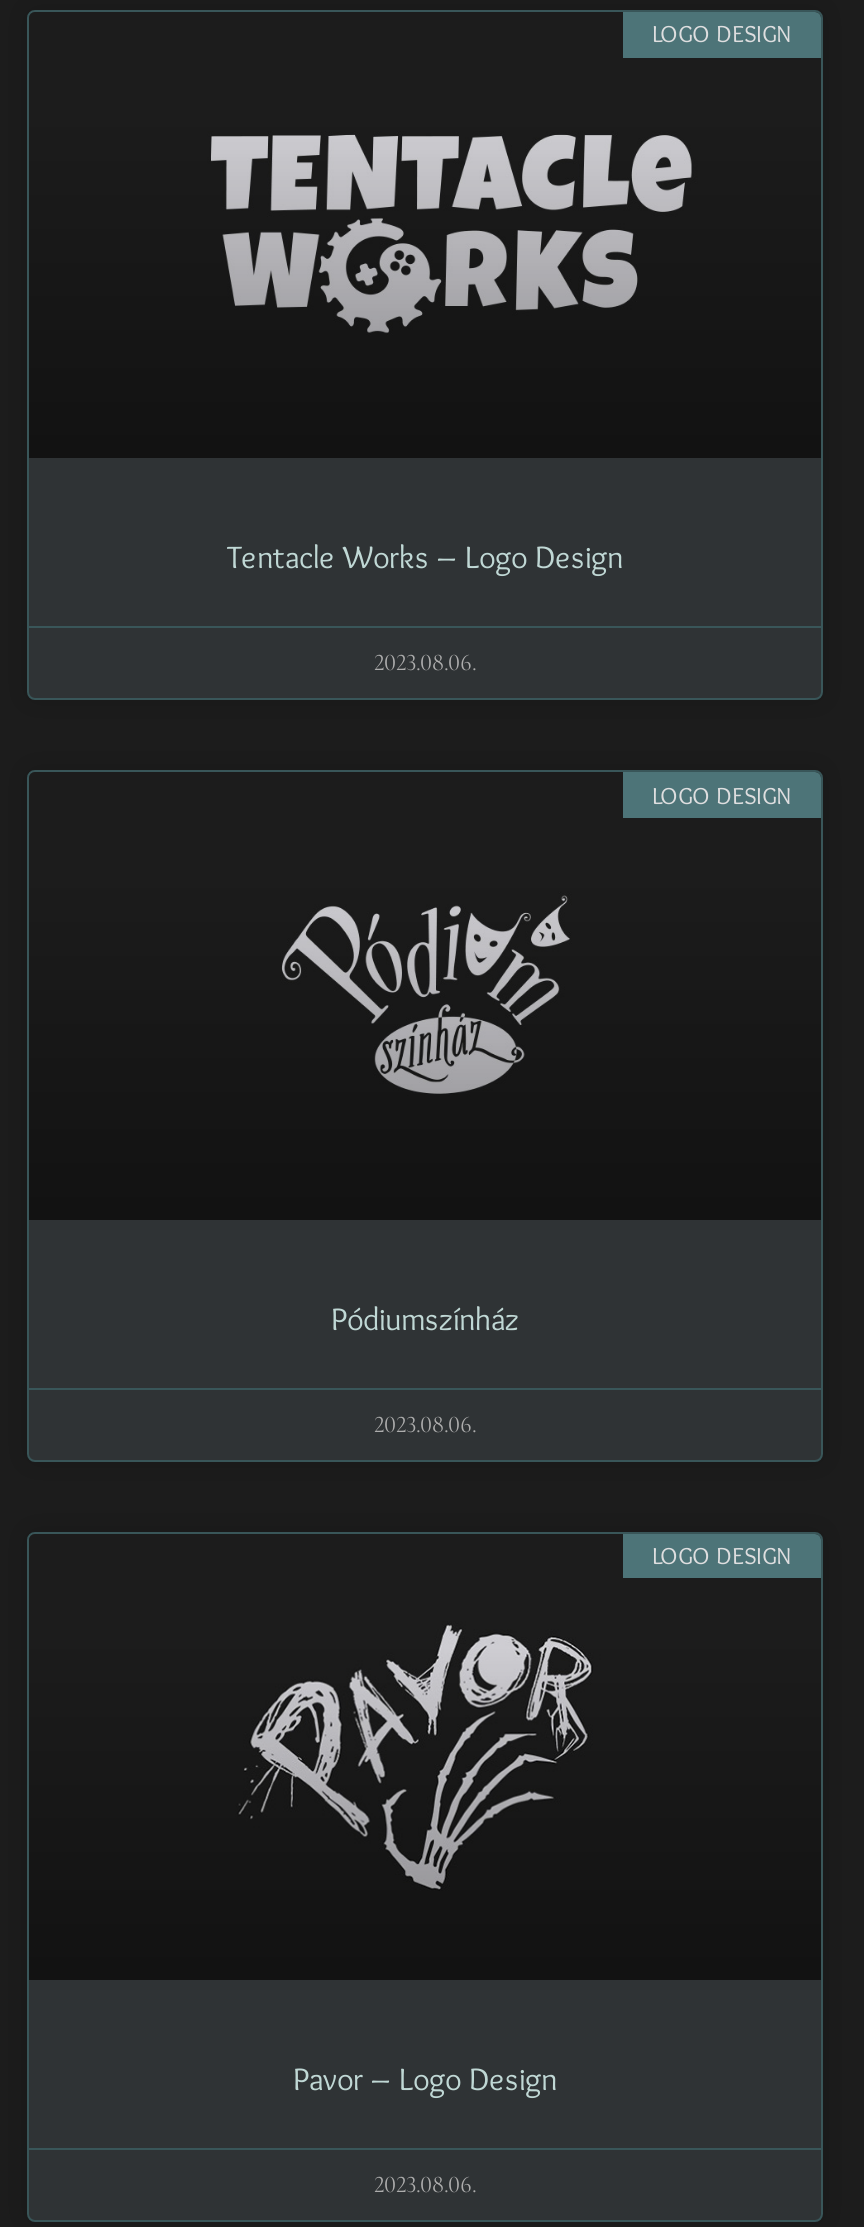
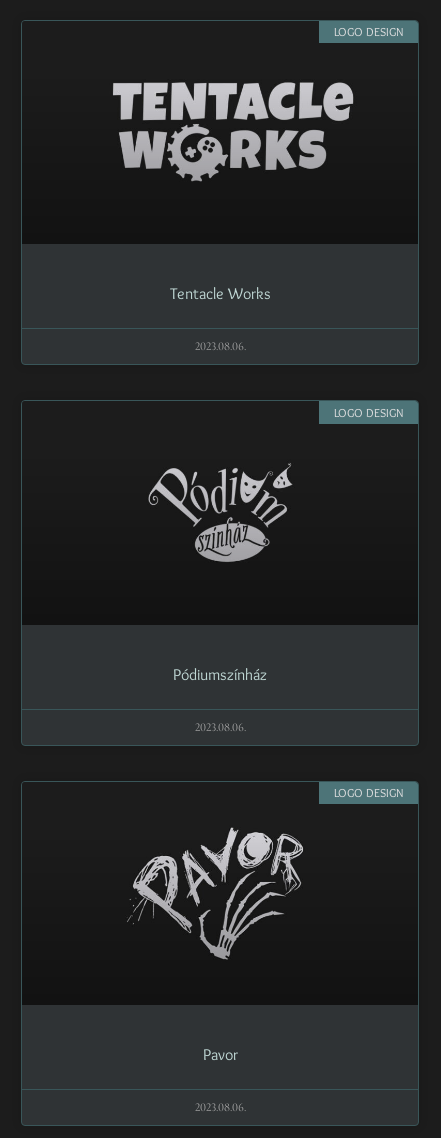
- Tentacle Works – Logo Design
+ Tentacle Works

- Pavor – Logo Design
+ Pavor
